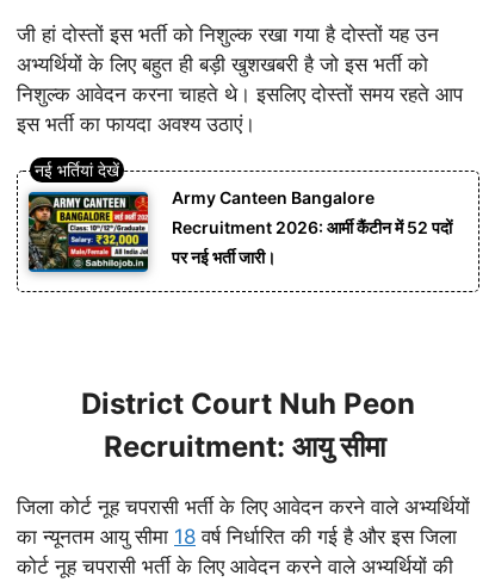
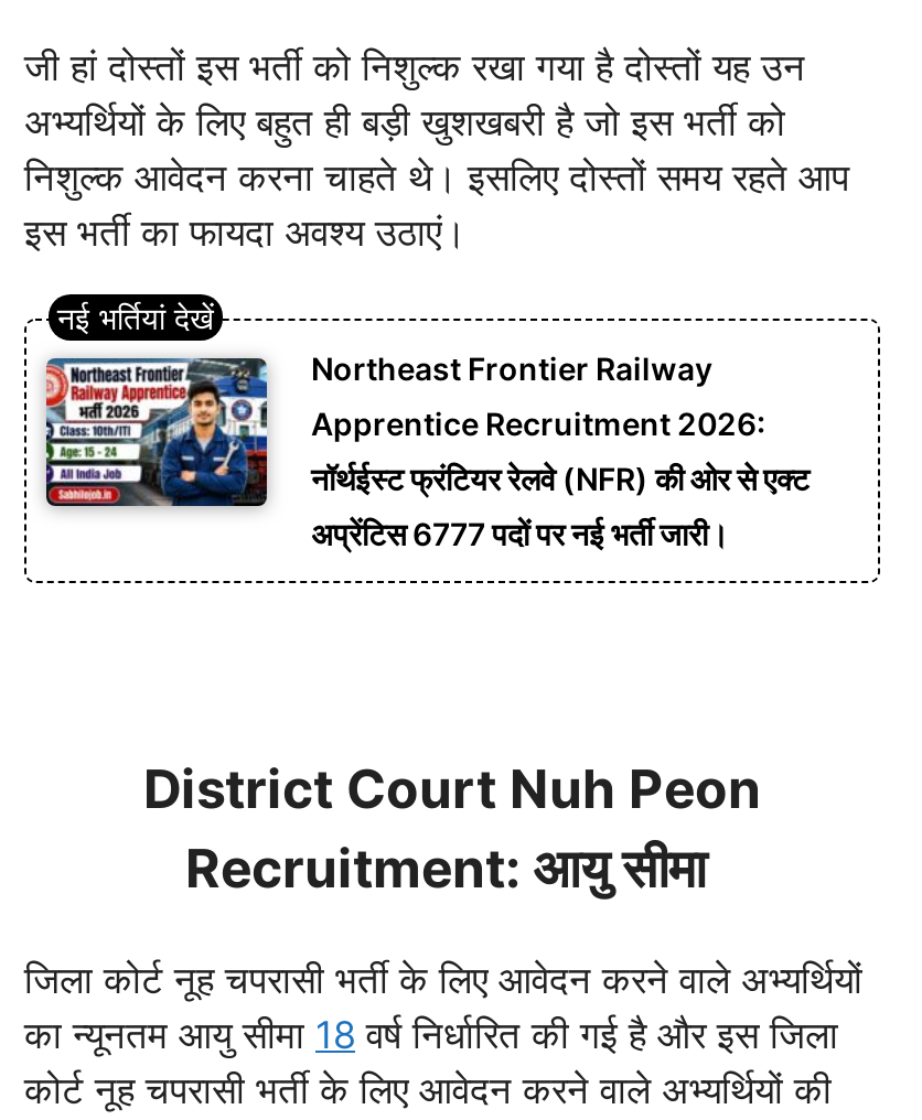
- [image]
- Army Canteen Bangalore
- Recruitment 2026: आर्मी कैंटीन में 52 पदों
- पर नई भर्ती जारी।
+ [image]
+ Northeast Frontier Railway
+ Apprentice Recruitment 2026:
+ नॉर्थईस्ट फ्रंटियर रेलवे (NFR) की ओर से एक्ट
+ अप्रेंटिस 6777 पदों पर नई भर्ती जारी।
